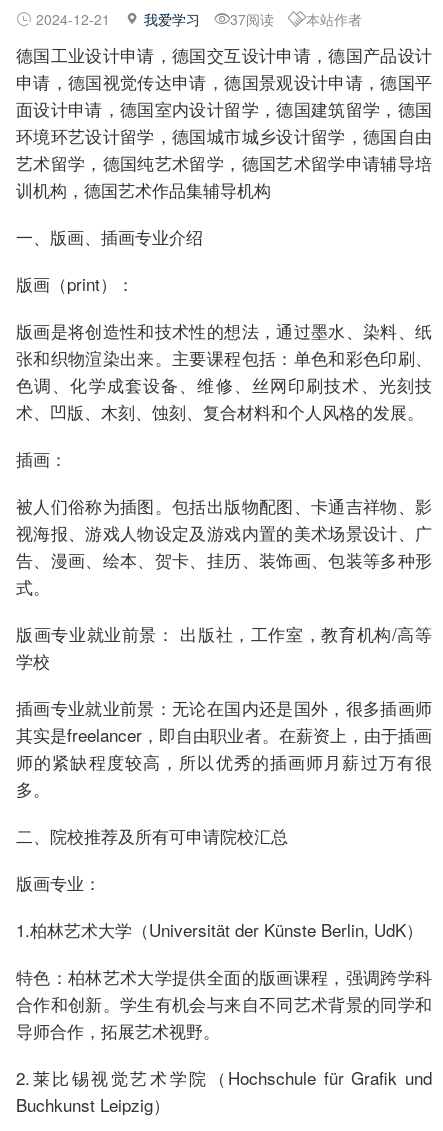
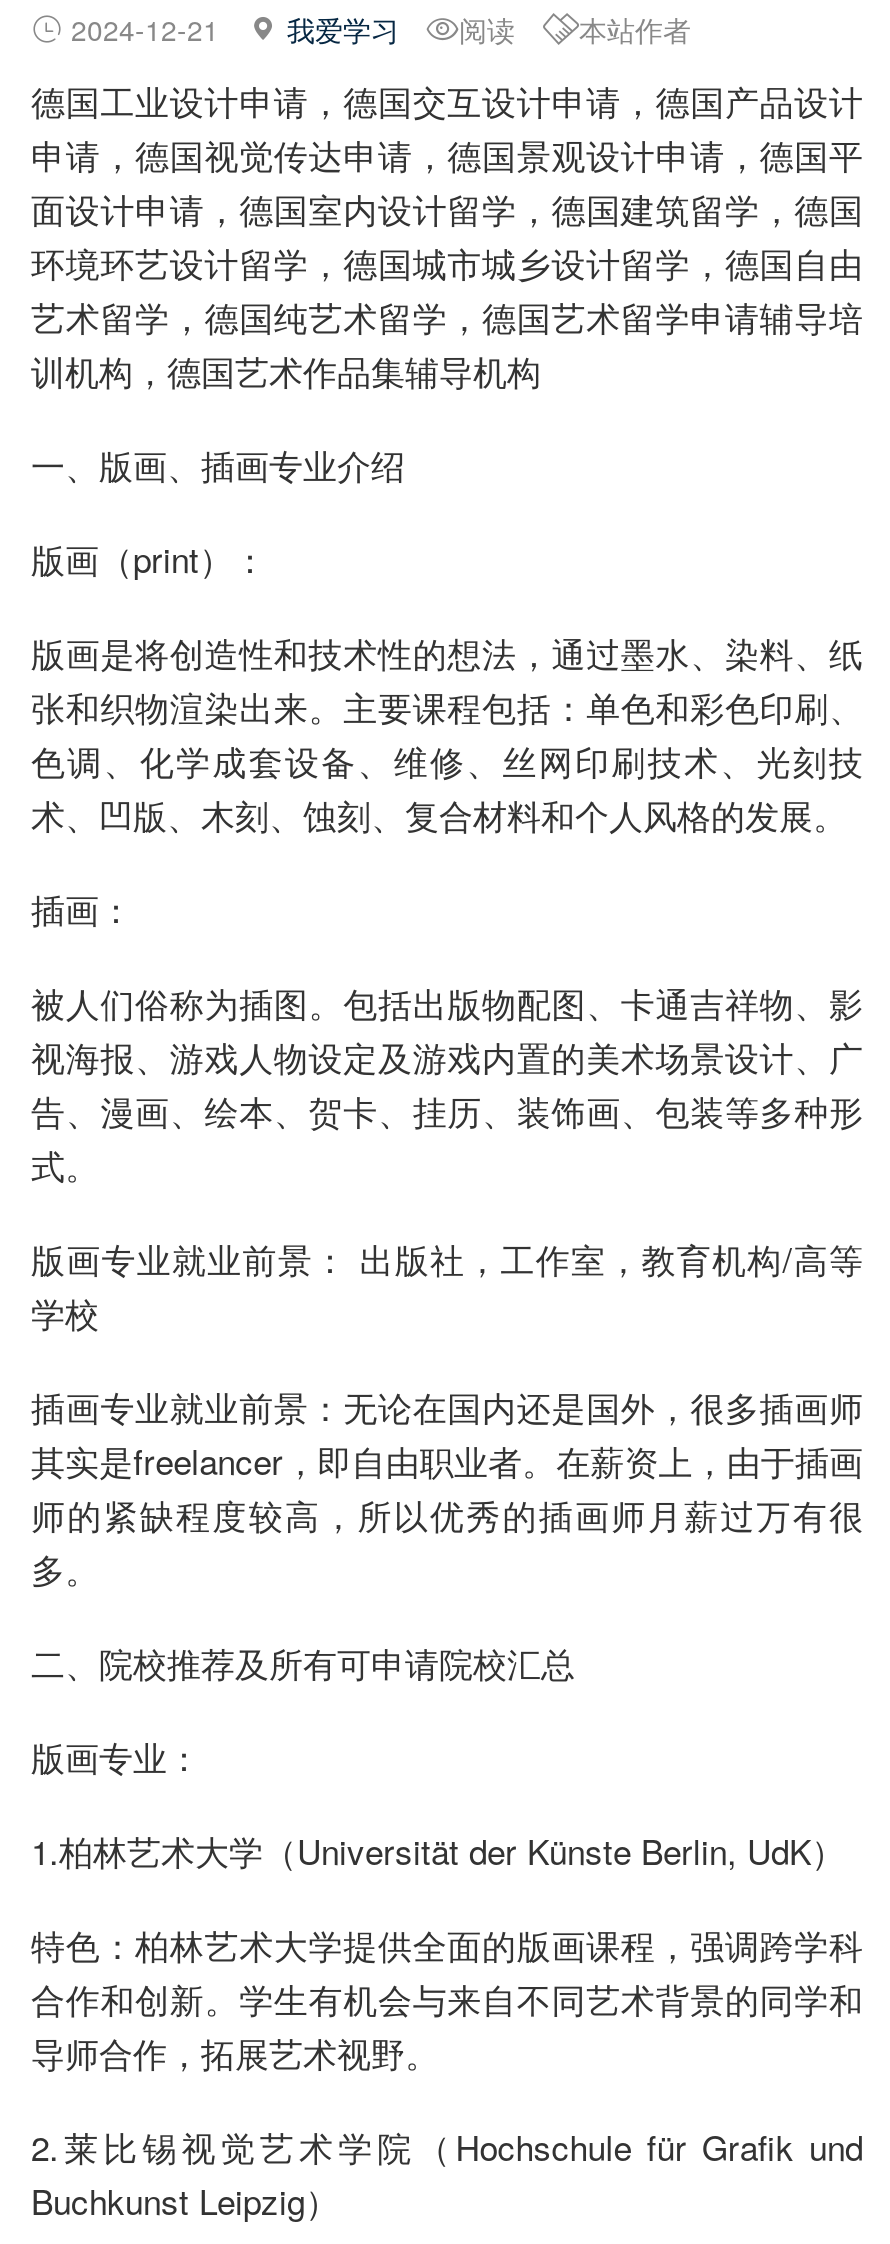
- 37阅读
+ 阅读
